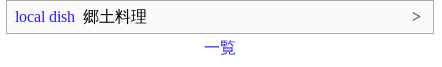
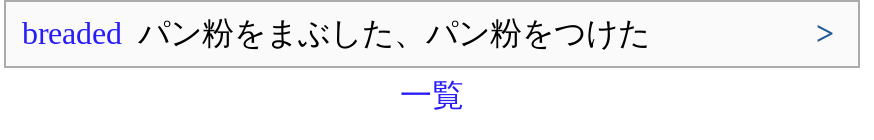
- local dish郷土料理
+ breadedパン粉をまぶした、パン粉をつけた
